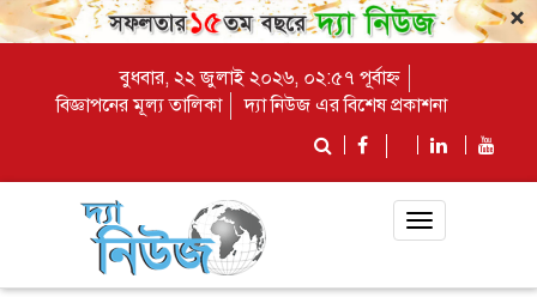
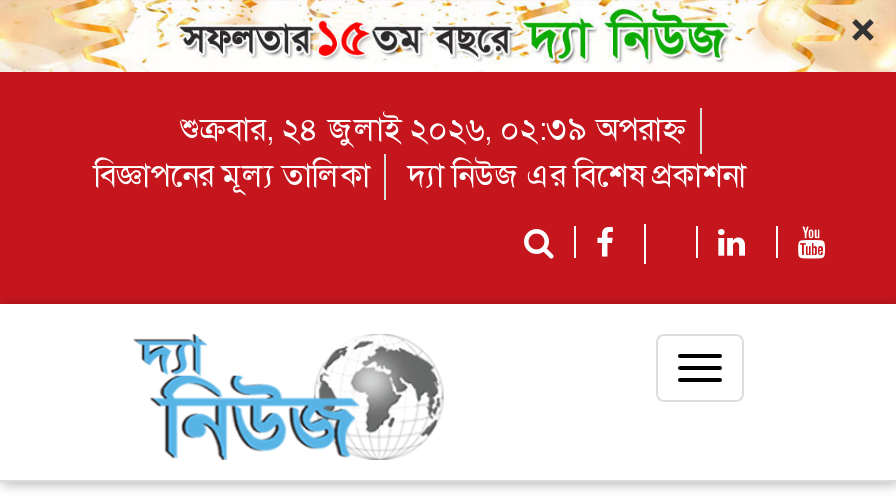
- বুধবার, ২২ জুলাই ২০২৬, ০২:৫৭ পূর্বাহ্ন
+ শুক্রবার, ২৪ জুলাই ২০২৬, ০২:৩৯ অপরাহ্ন
